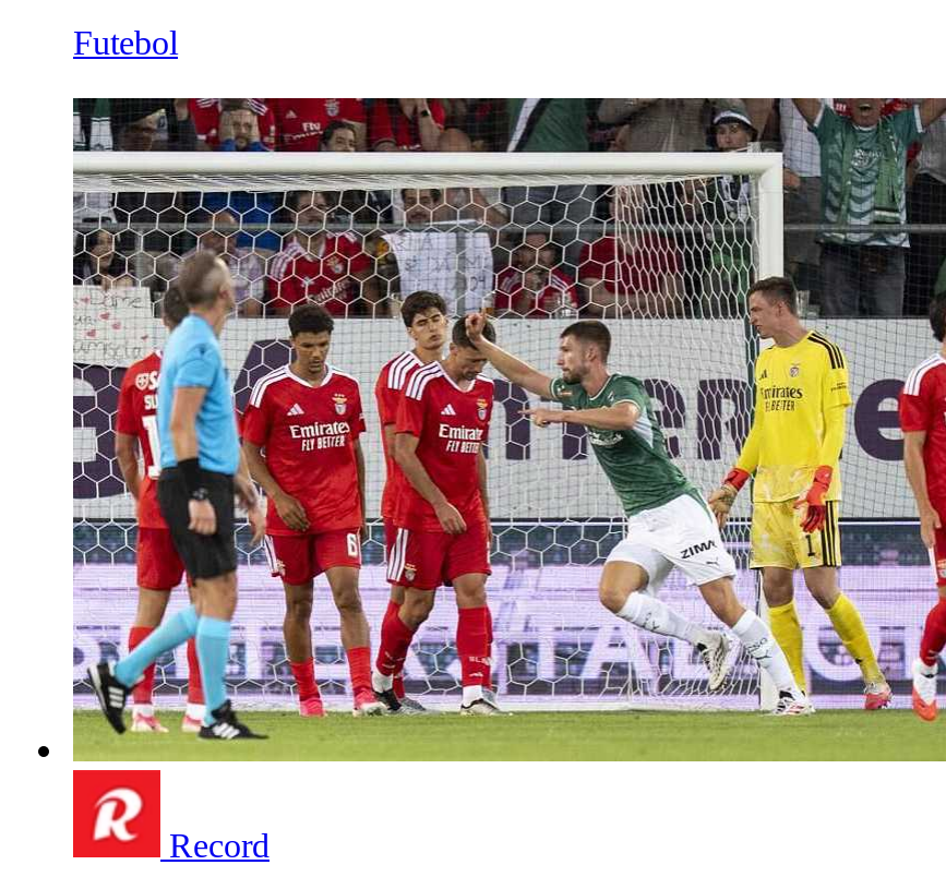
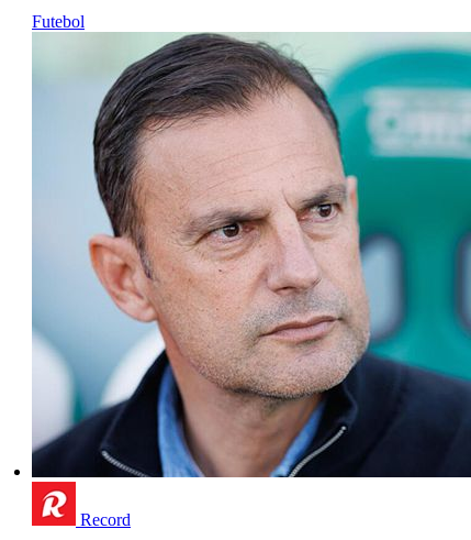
- [image]
+ [image]
